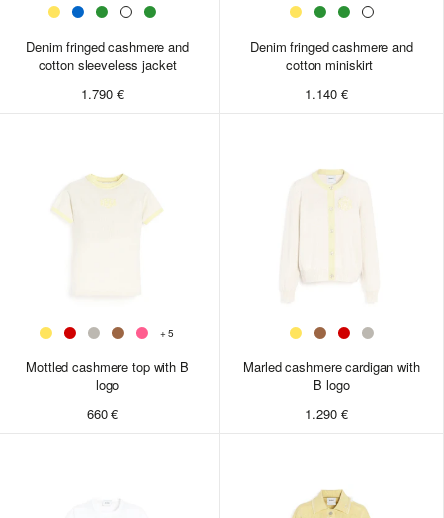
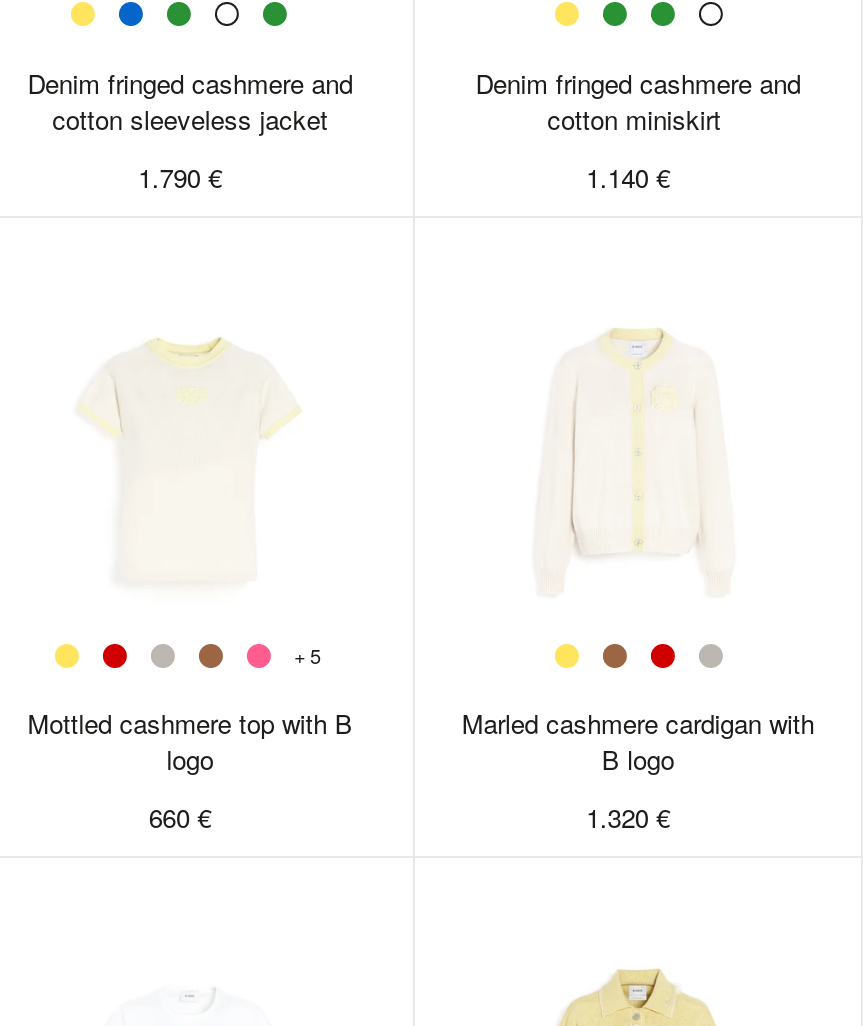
- 1.290 €
+ 1.320 €
